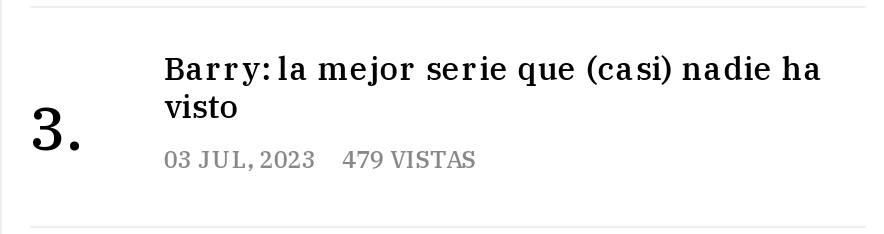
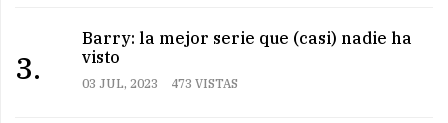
- 03 JUL, 2023 479 VISTAS
+ 03 JUL, 2023 473 VISTAS
